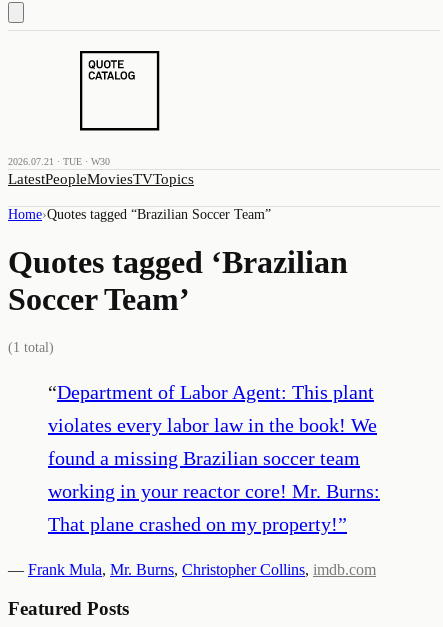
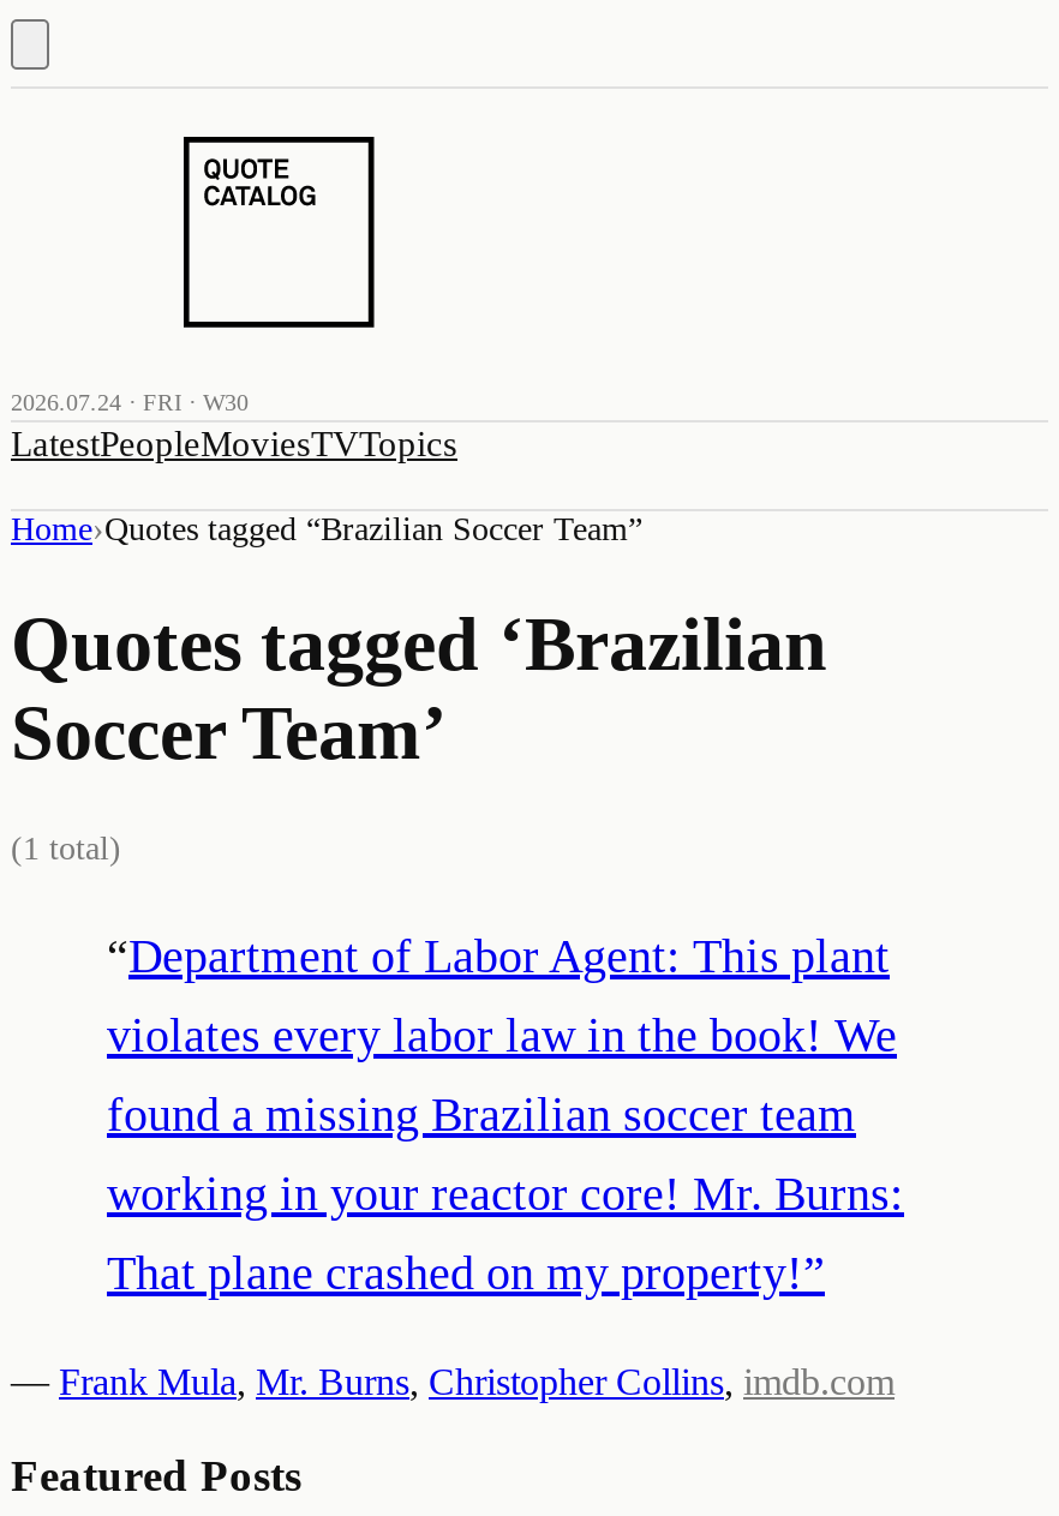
- 2026.07.21 · TUE · W30
+ 2026.07.24 · FRI · W30
